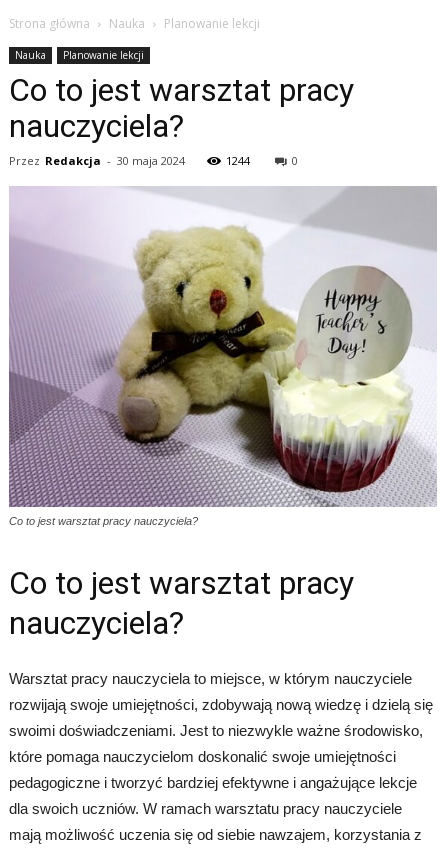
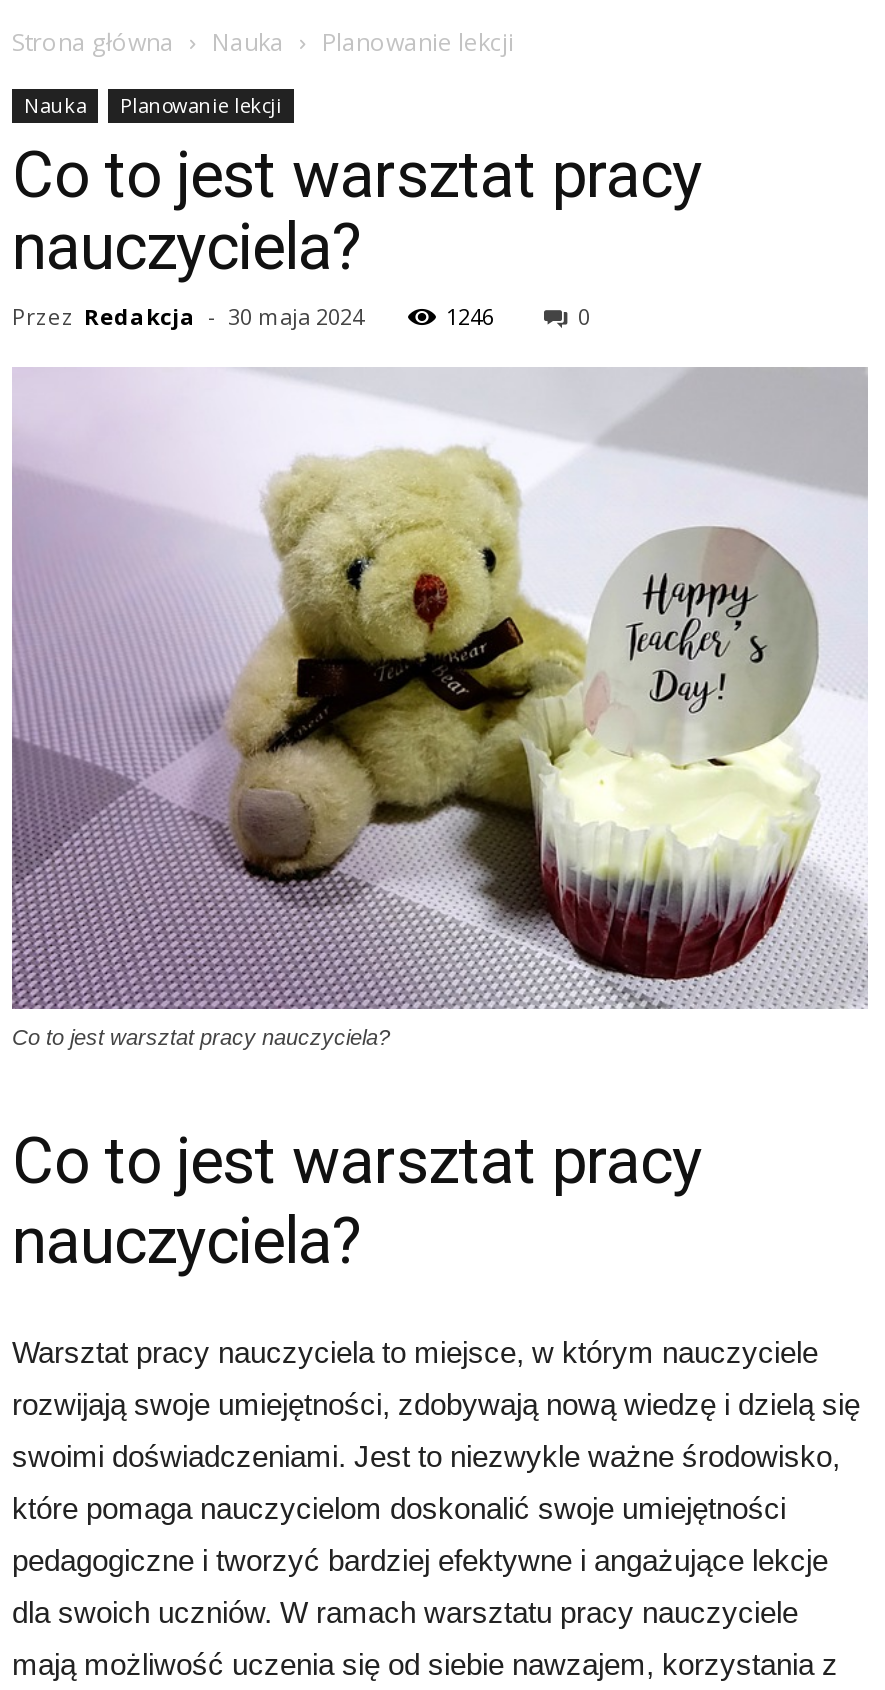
- 1244
+ 1246
